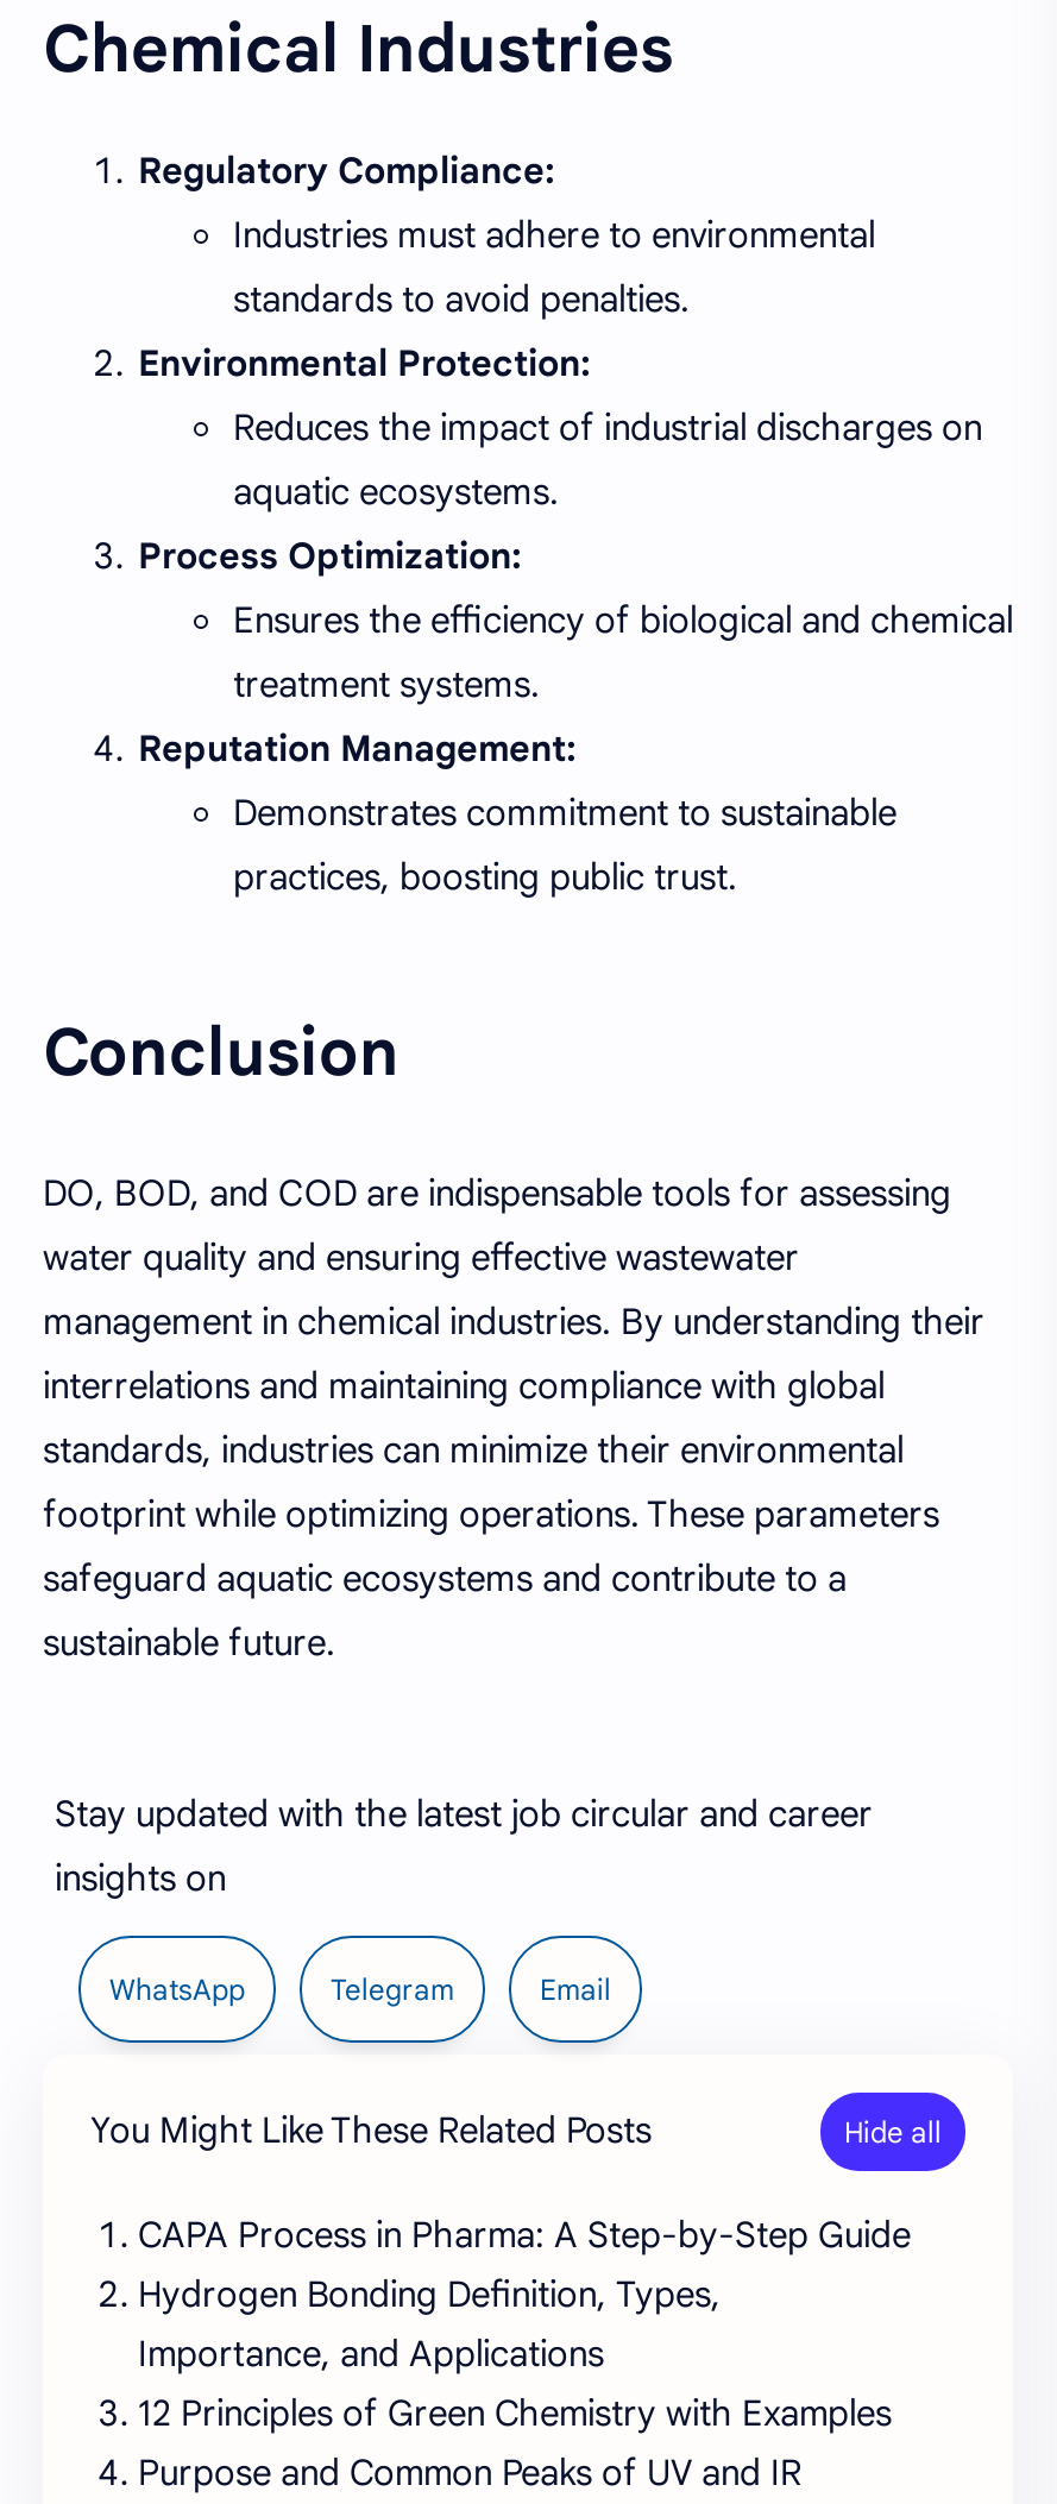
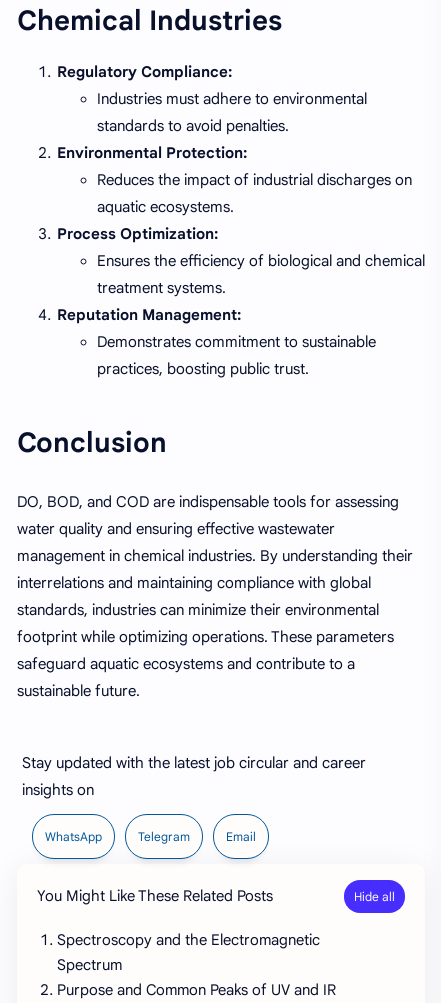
- CAPA Process in Pharma: A Step-by-Step Guide
- Hydrogen Bonding Definition, Types,
- Importance, and Applications
- 12 Principles of Green Chemistry with Examples
+ Spectroscopy and the Electromagnetic
+ Spectrum
